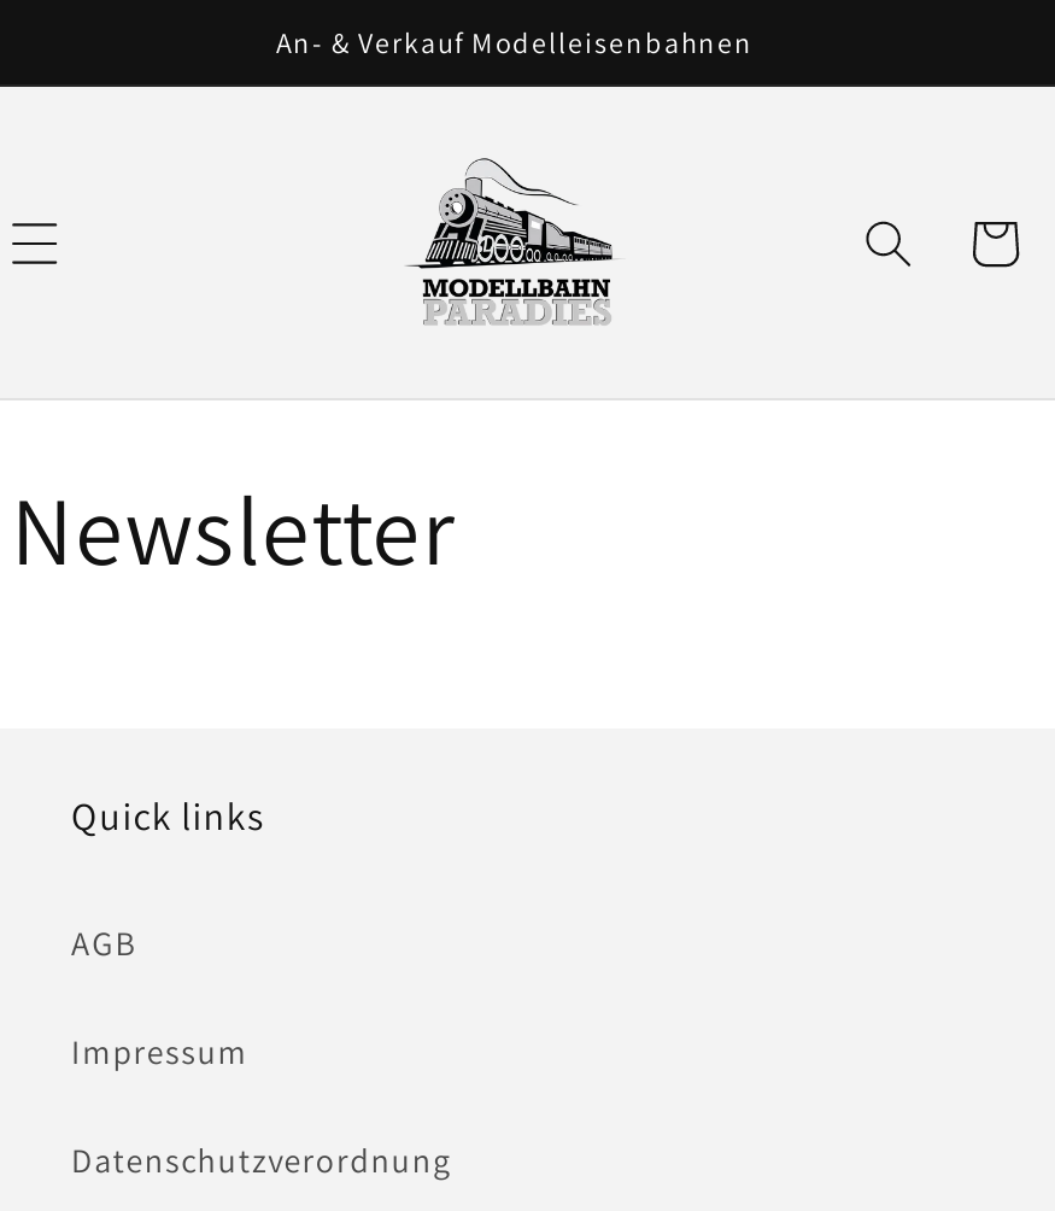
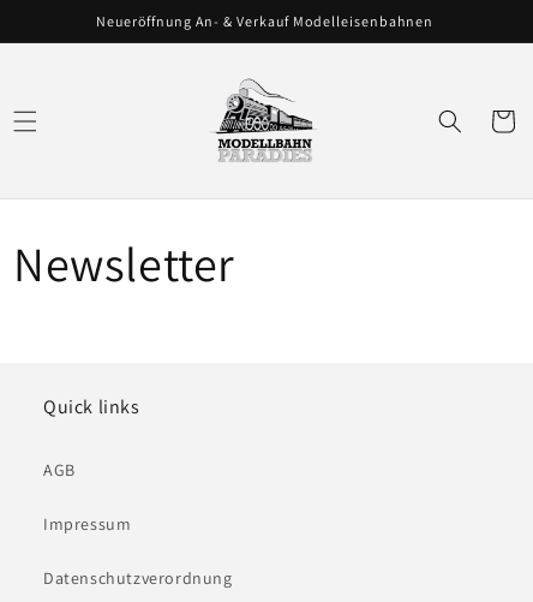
- An- & Verkauf Modelleisenbahnen
+ Neueröffnung An- & Verkauf Modelleisenbahnen
